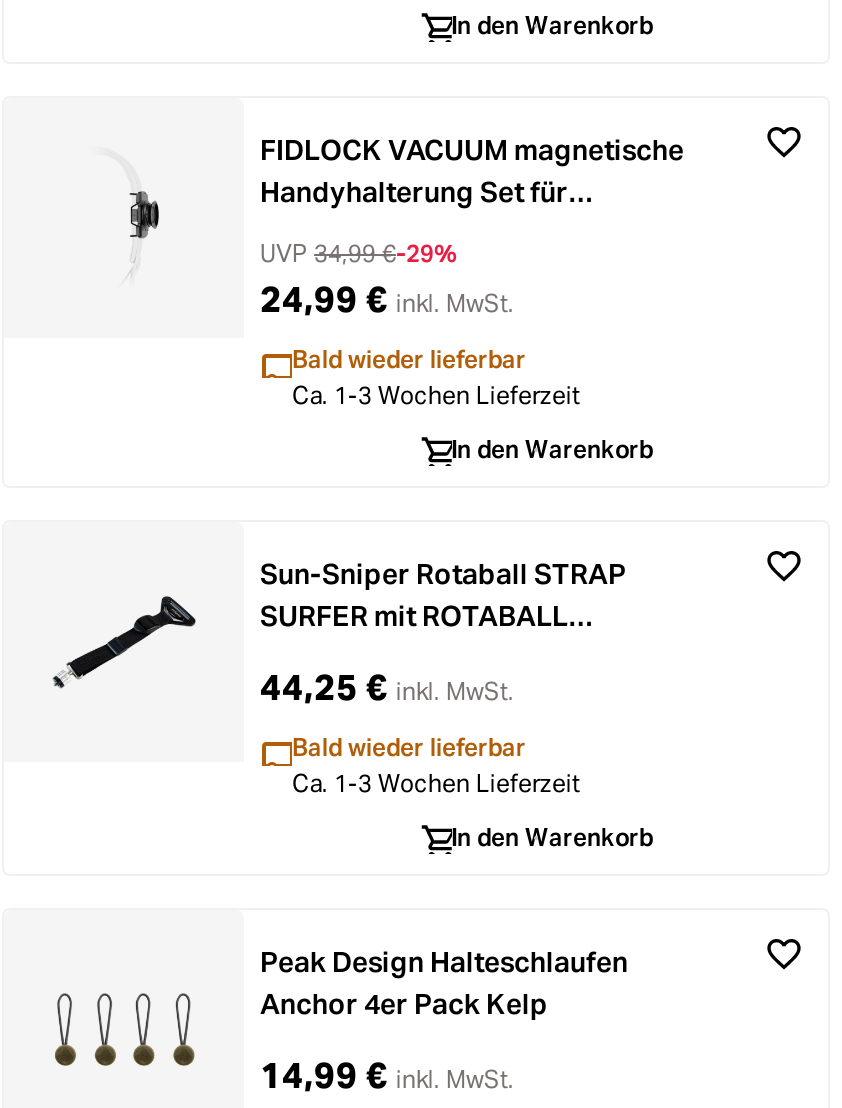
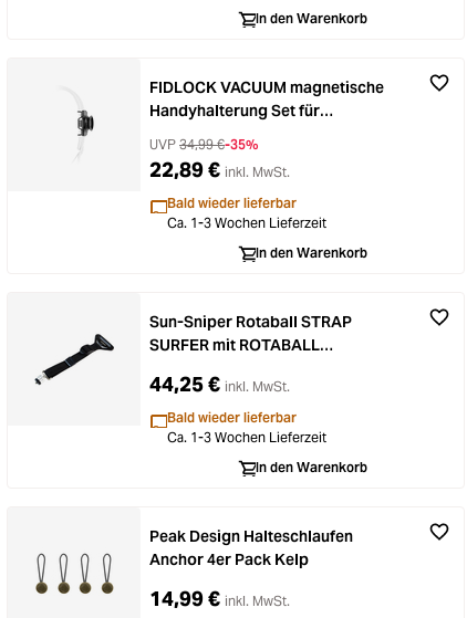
- UVP 34,99 €-29%
+ UVP 34,99 €-35%

- 24,99 € inkl. MwSt.
+ 22,89 € inkl. MwSt.
